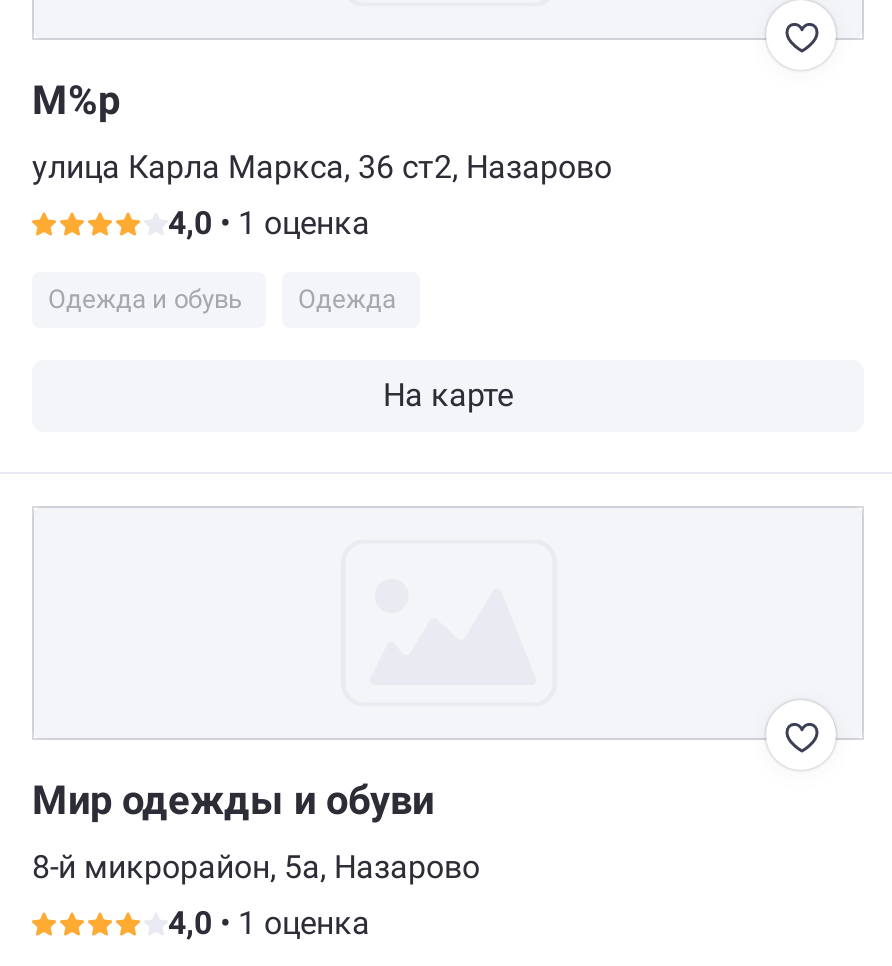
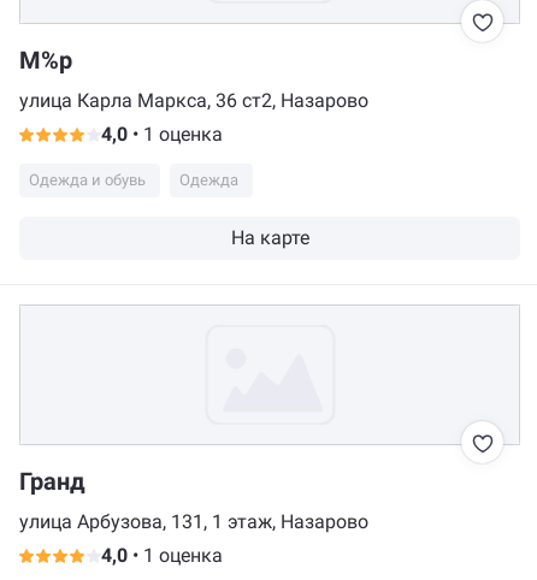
- Мир одежды и обуви
+ Гранд

- 8-й микрорайон, 5а, Назарово
+ улица Арбузова, 131, 1 этаж, Назарово
